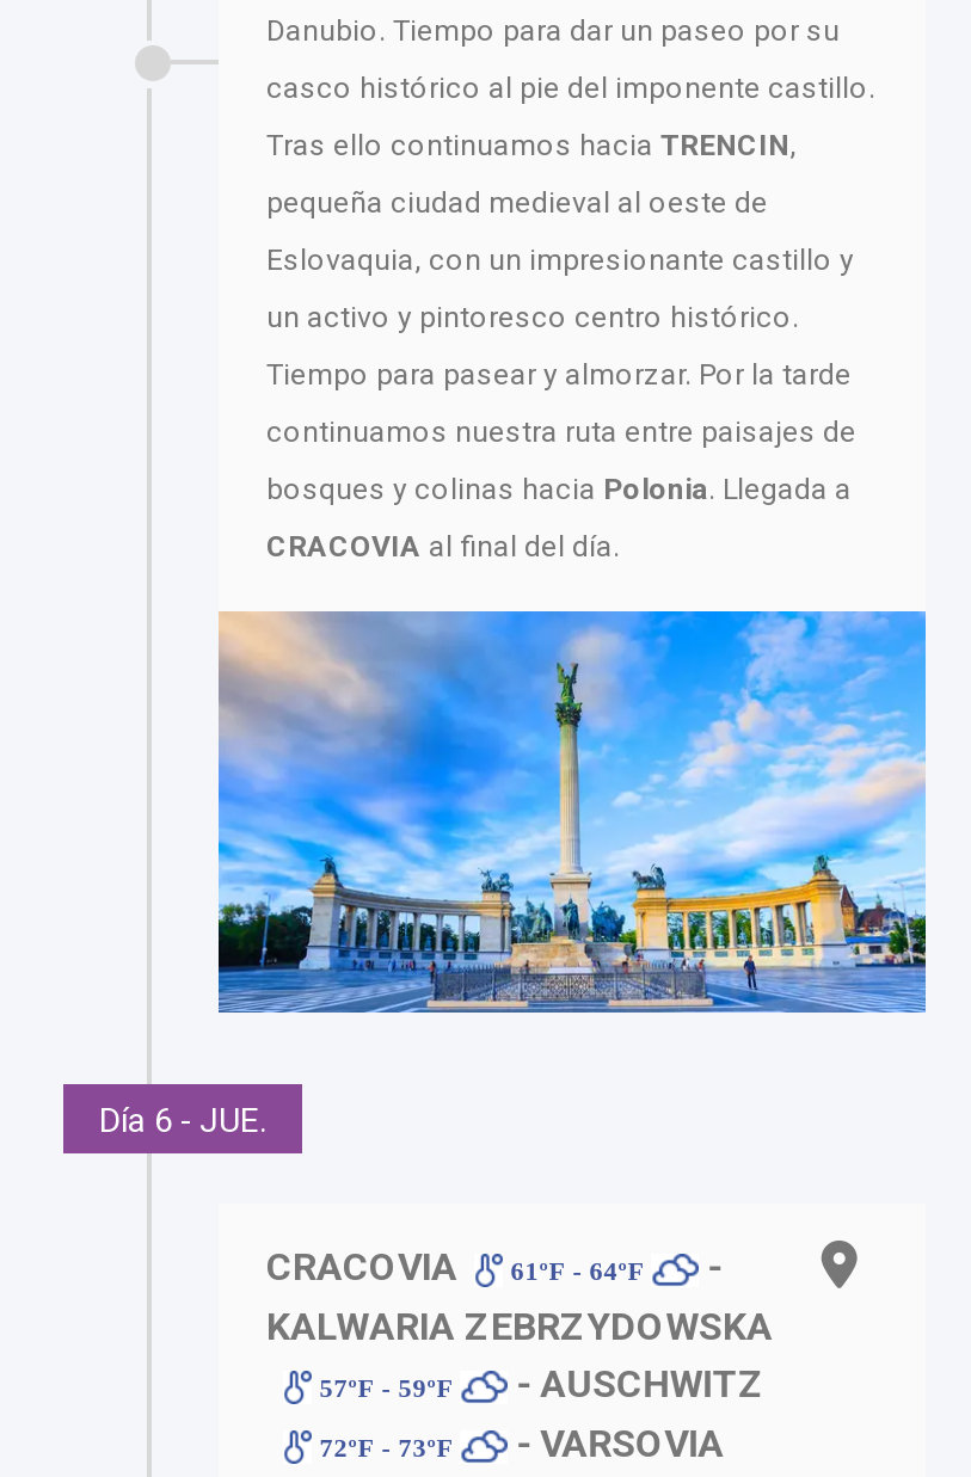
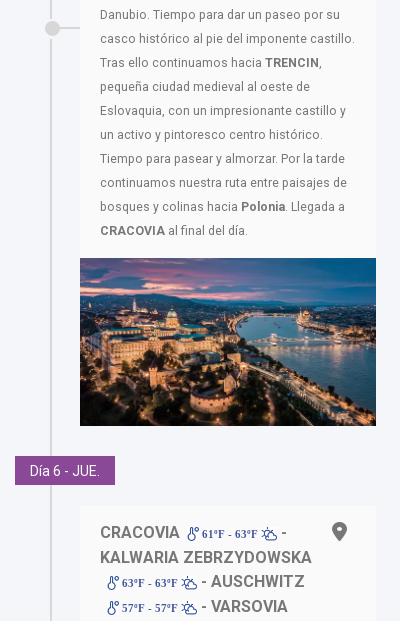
- [image]
+ [image]

- 61ºF - 64ºF
+ 61ºF - 63ºF

- 57ºF - 59ºF - AUSCHWITZ
+ 63ºF - 63ºF - AUSCHWITZ

- 72ºF - 73ºF - VARSOVIA
+ 57ºF - 57ºF - VARSOVIA
